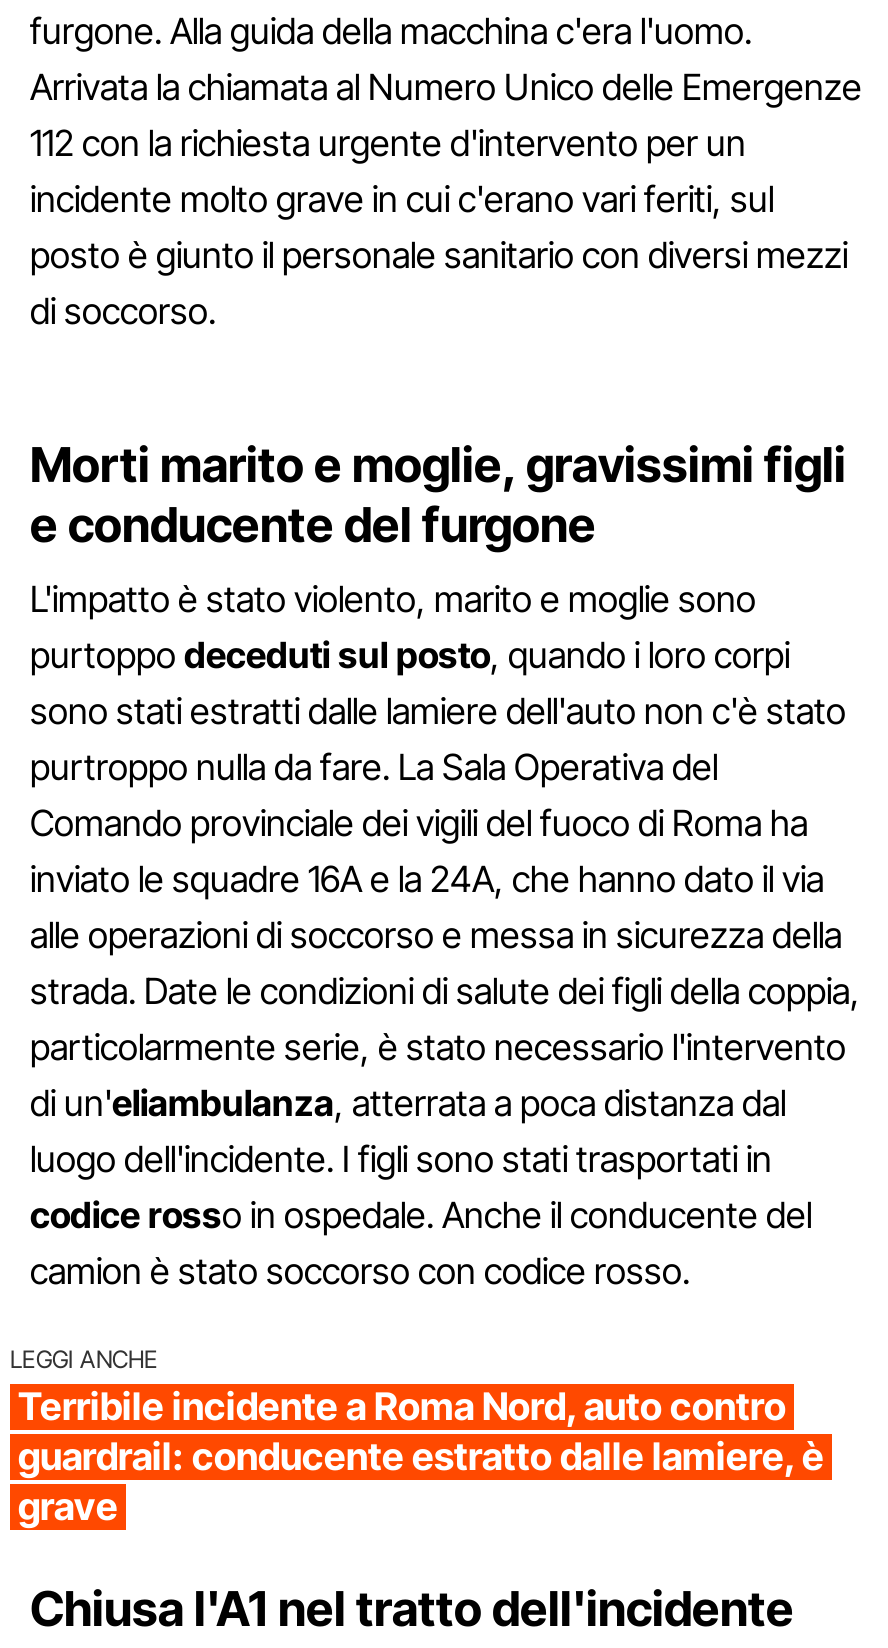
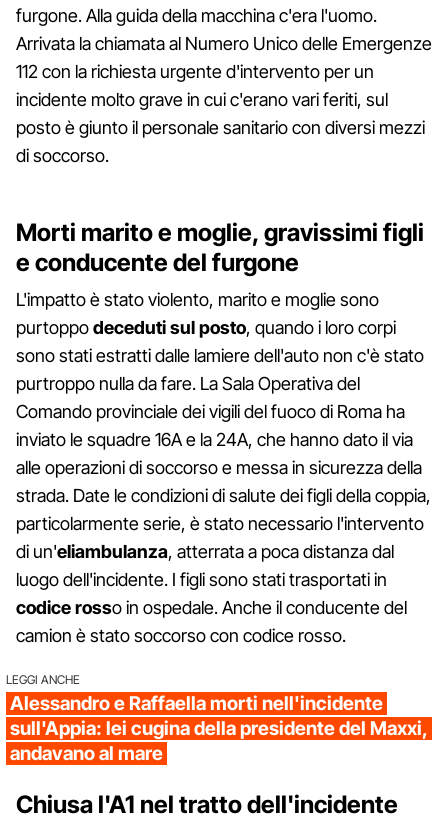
- Terribile incidente a Roma Nord, auto contro
- guardrail: conducente estratto dalle lamiere, è
- grave
+ Alessandro e Raffaella morti nell'incidente
+ sull'Appia: lei cugina della presidente del Maxxi,
+ andavano al mare
